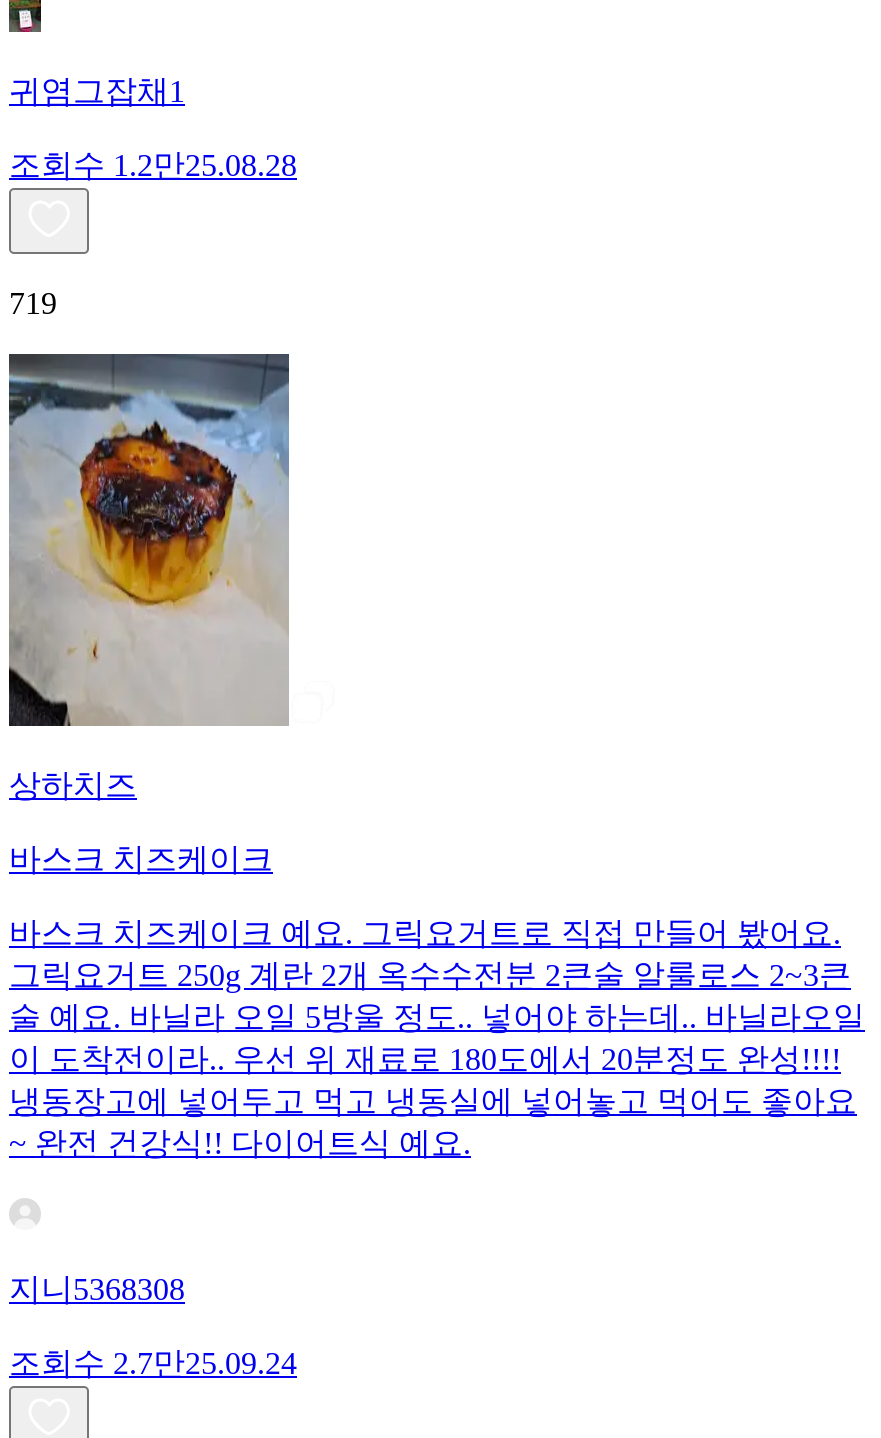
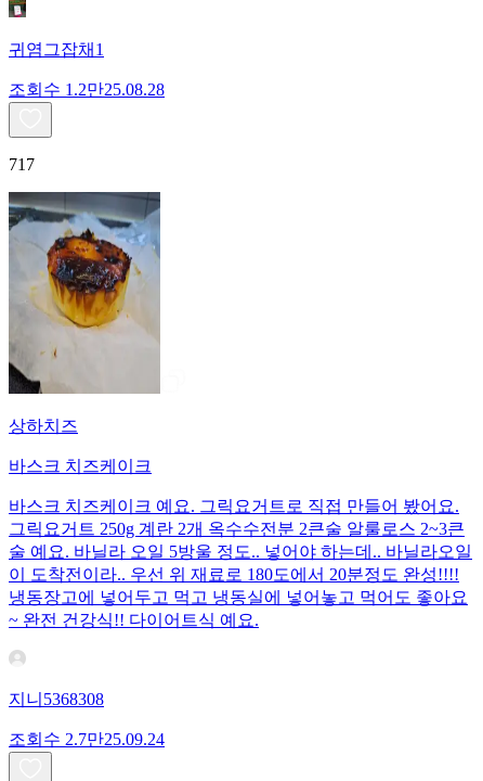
- 719
+ 717
